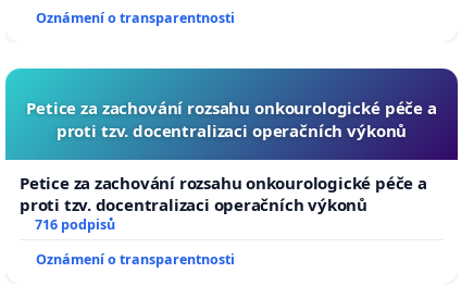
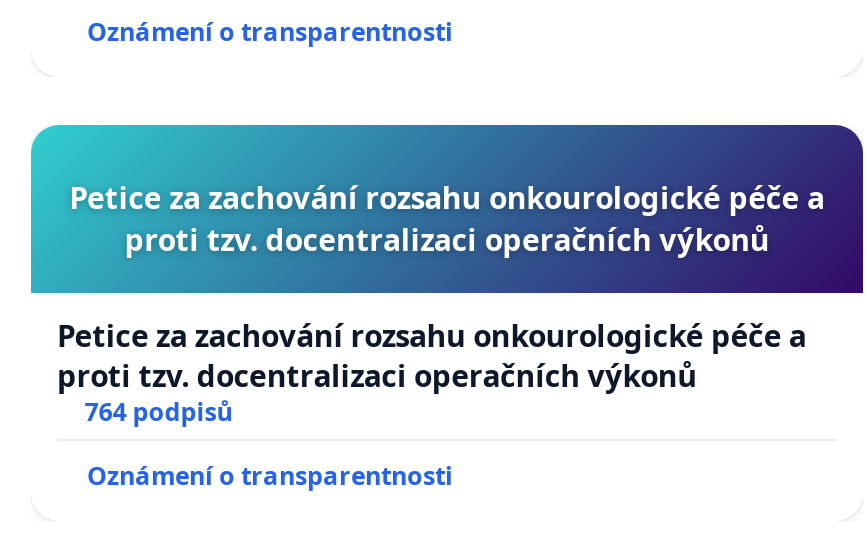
- 716 podpisů
+ 764 podpisů
